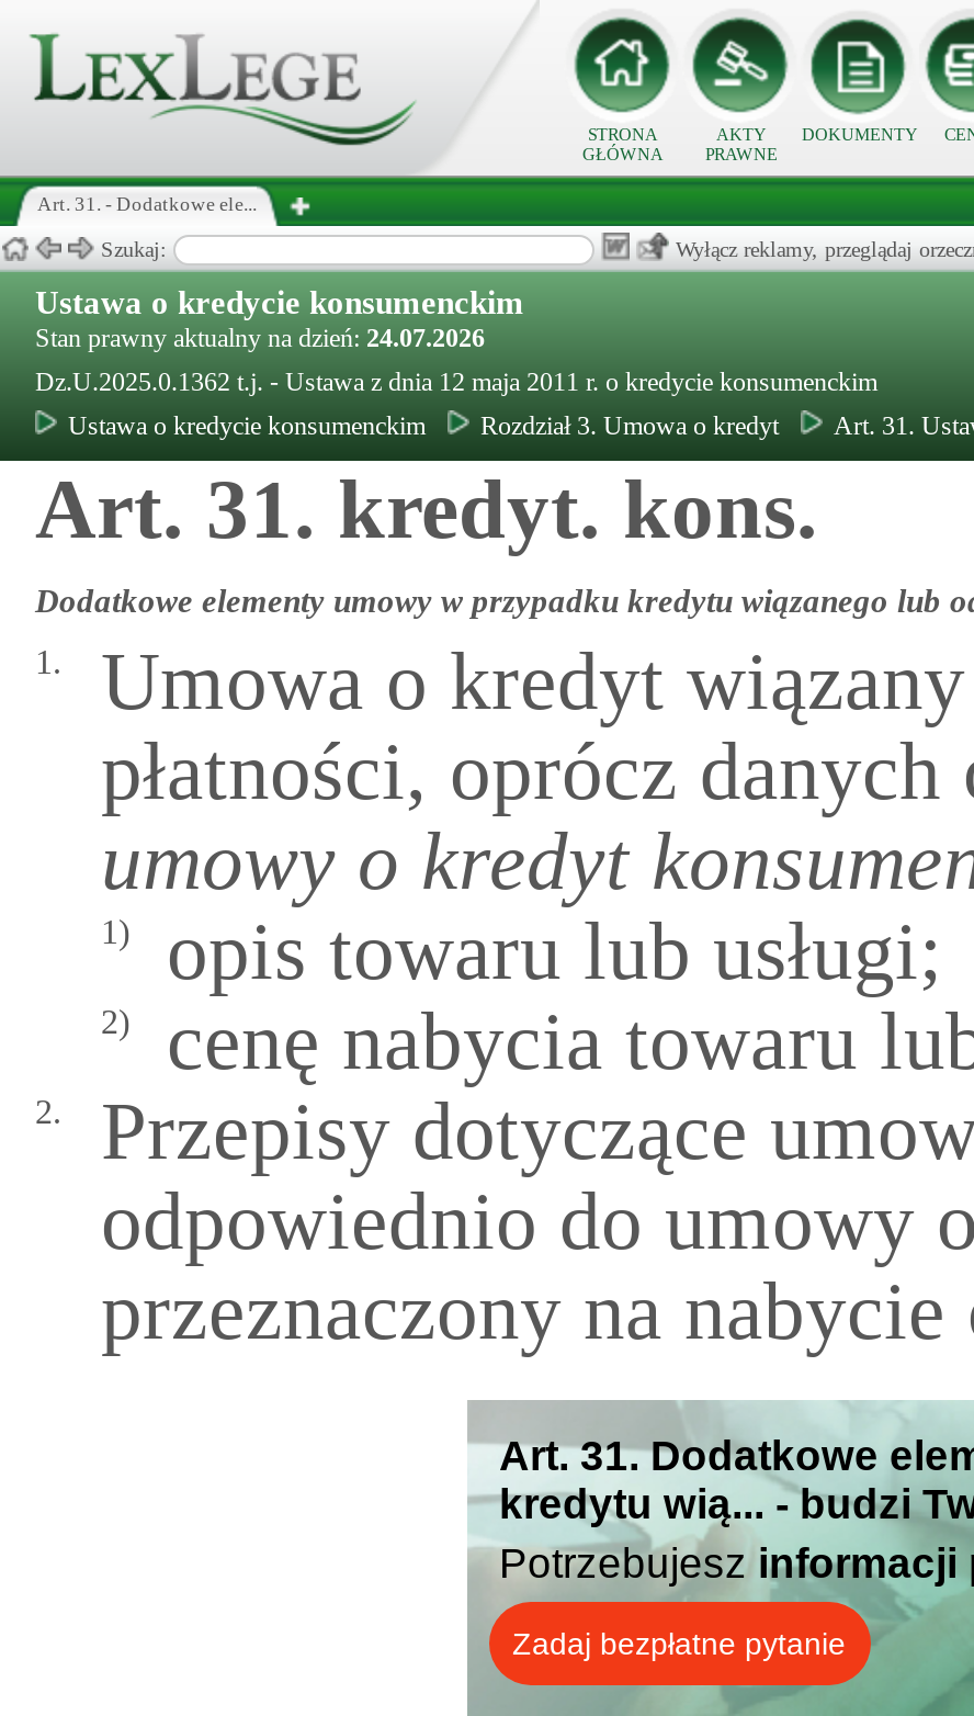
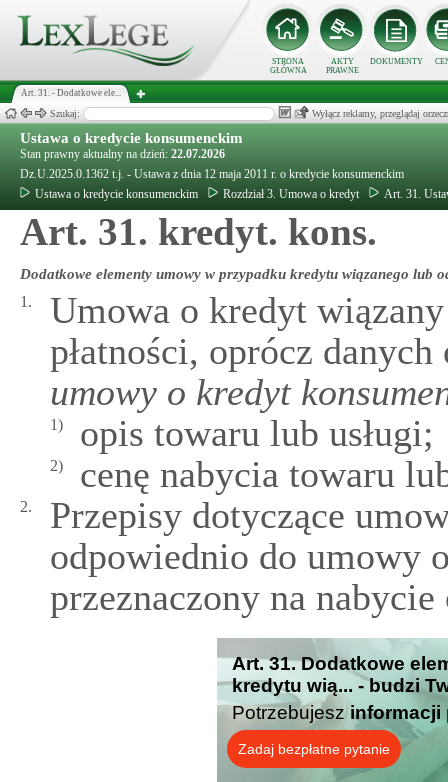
- Stan prawny aktualny na dzień: 24.07.2026
+ Stan prawny aktualny na dzień: 22.07.2026
